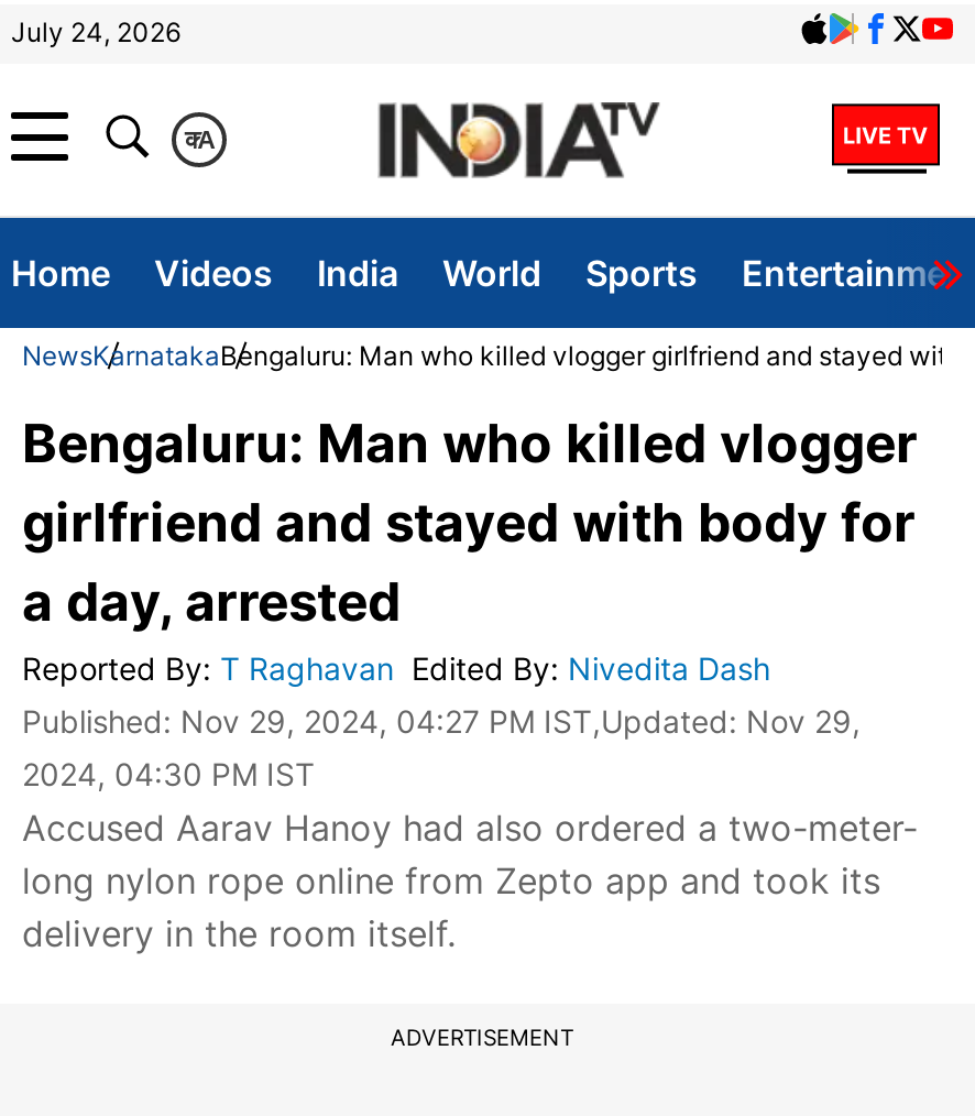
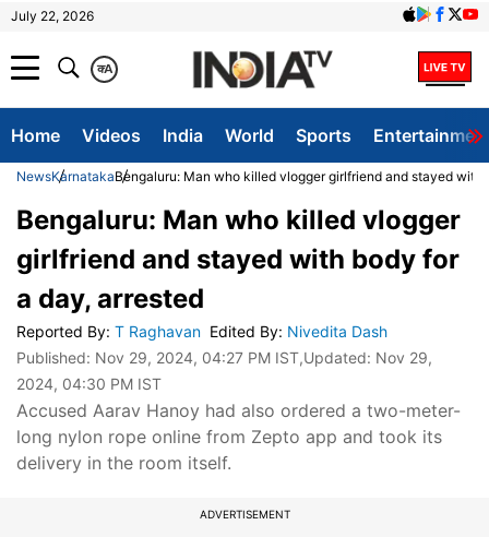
- July 24, 2026
+ July 22, 2026
